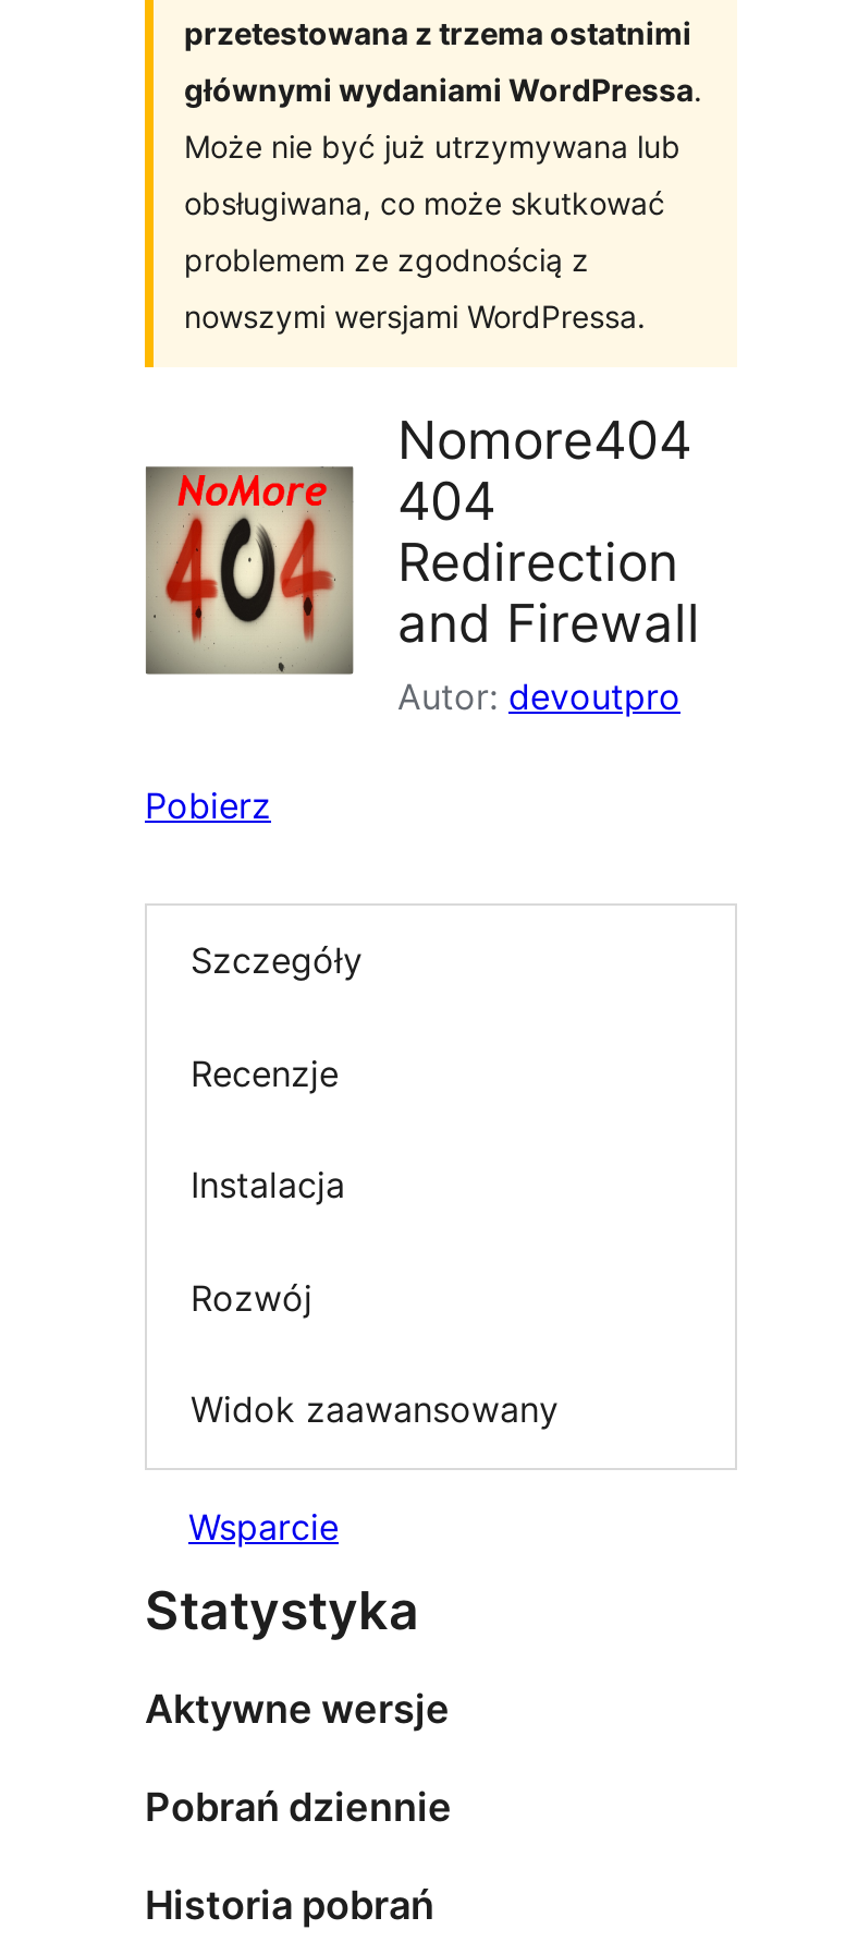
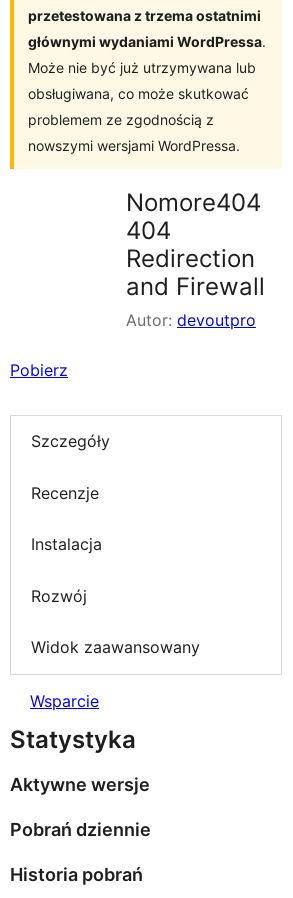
- [image]
